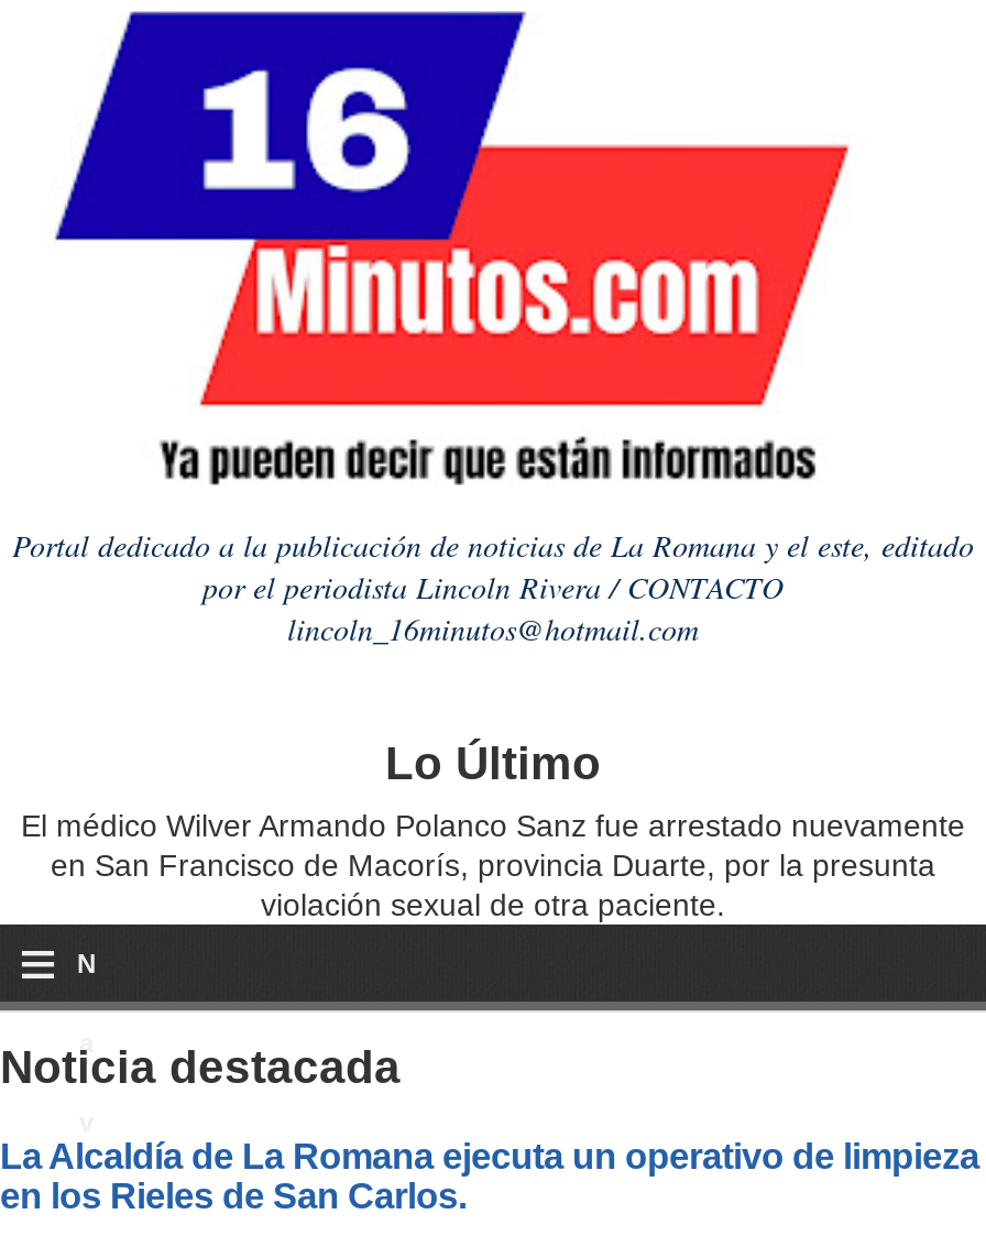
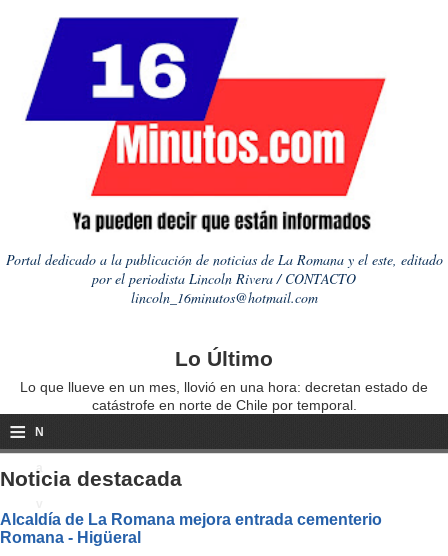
- El médico Wilver Armando Polanco Sanz fue arrestado nuevamente
- en San Francisco de Macorís, provincia Duarte, por la presunta
- violación sexual de otra paciente.
+ Lo que llueve en un mes, llovió en una hora: decretan estado de
+ catástrofe en norte de Chile por temporal.

- La Alcaldía de La Romana ejecuta un operativo de limpieza
- en los Rieles de San Carlos.
+ Alcaldía de La Romana mejora entrada cementerio
+ Romana - Higüeral
